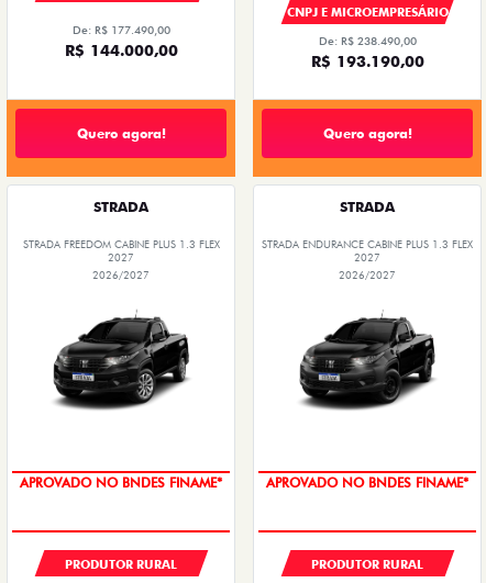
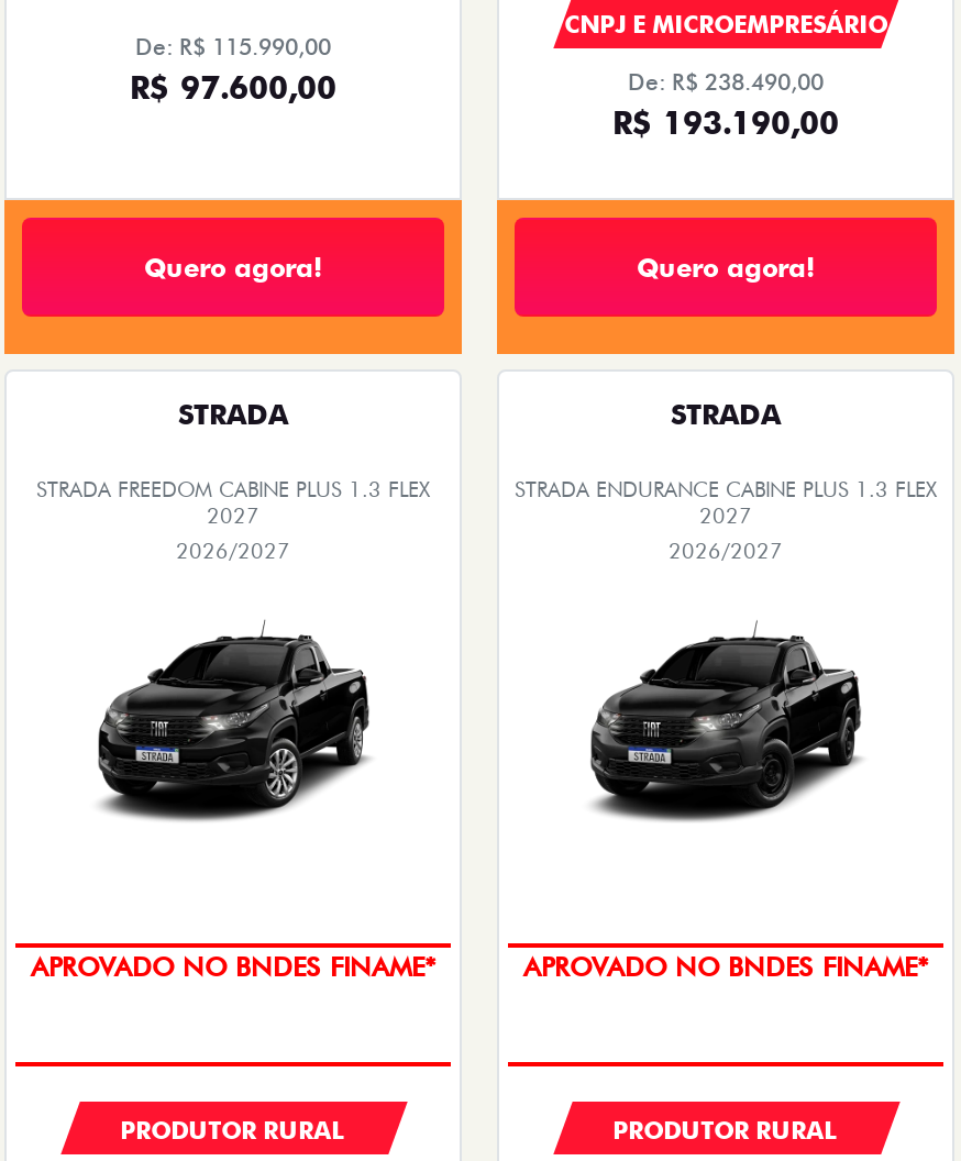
- De: R$ 177.490,00
+ De: R$ 115.990,00

- R$ 144.000,00
+ R$ 97.600,00
